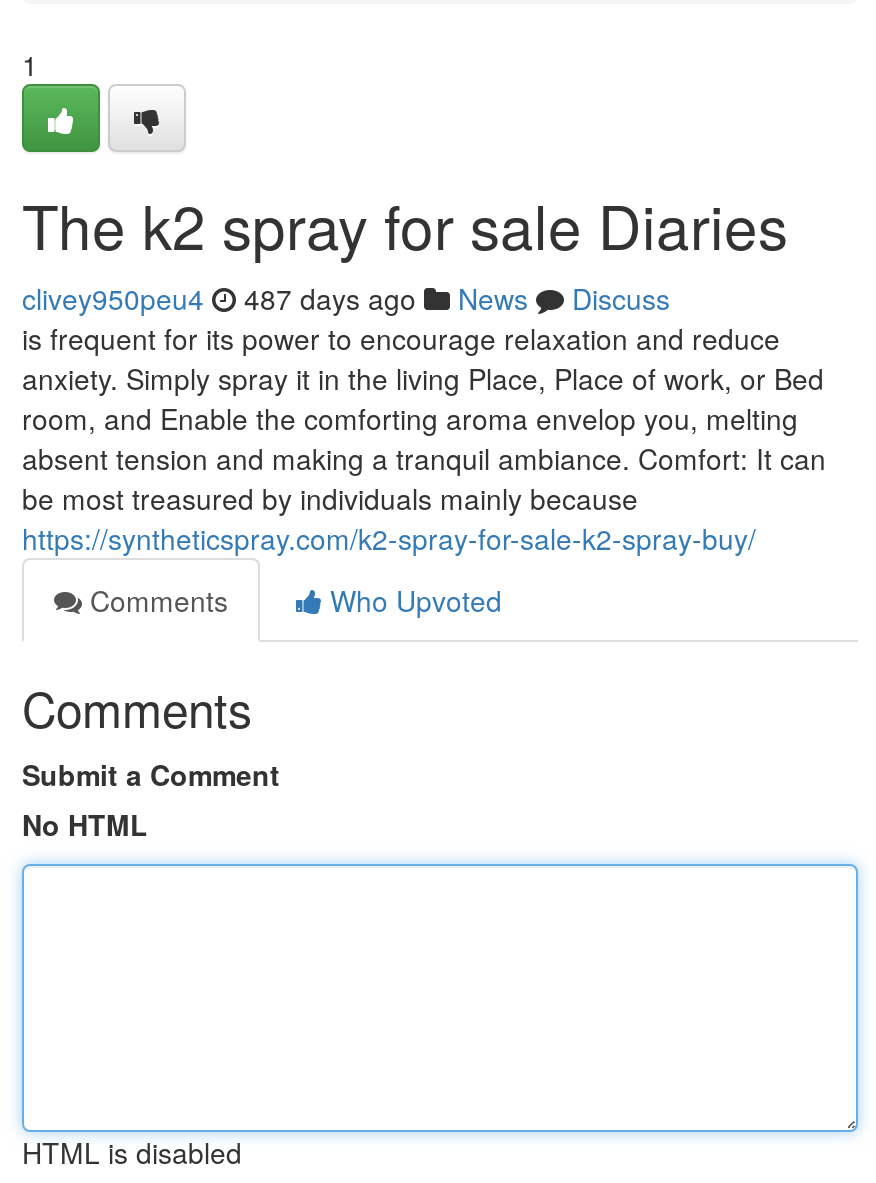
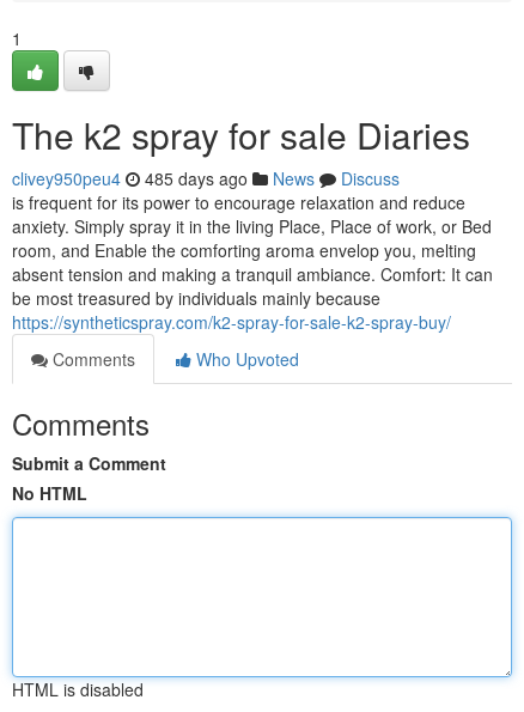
- clivey950peu4 487 days ago News Discuss
+ clivey950peu4 485 days ago News Discuss
